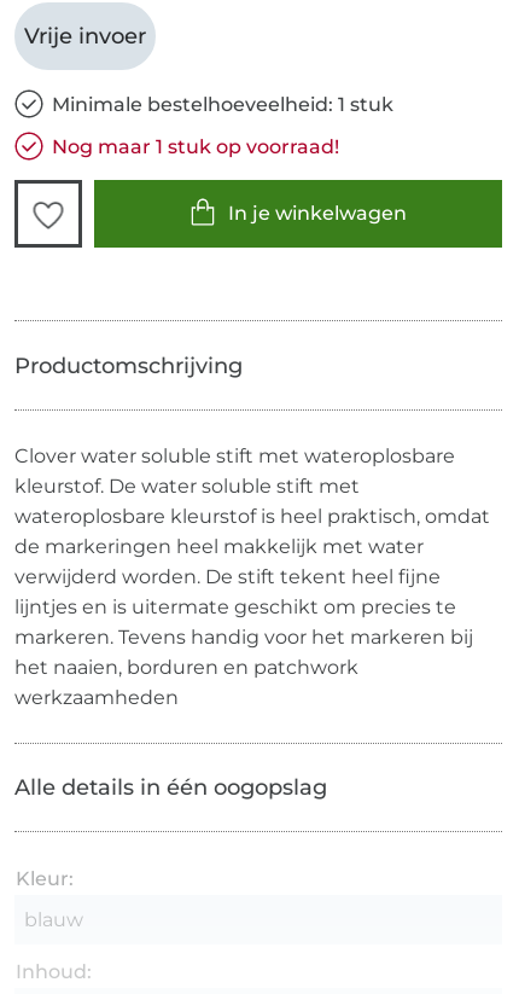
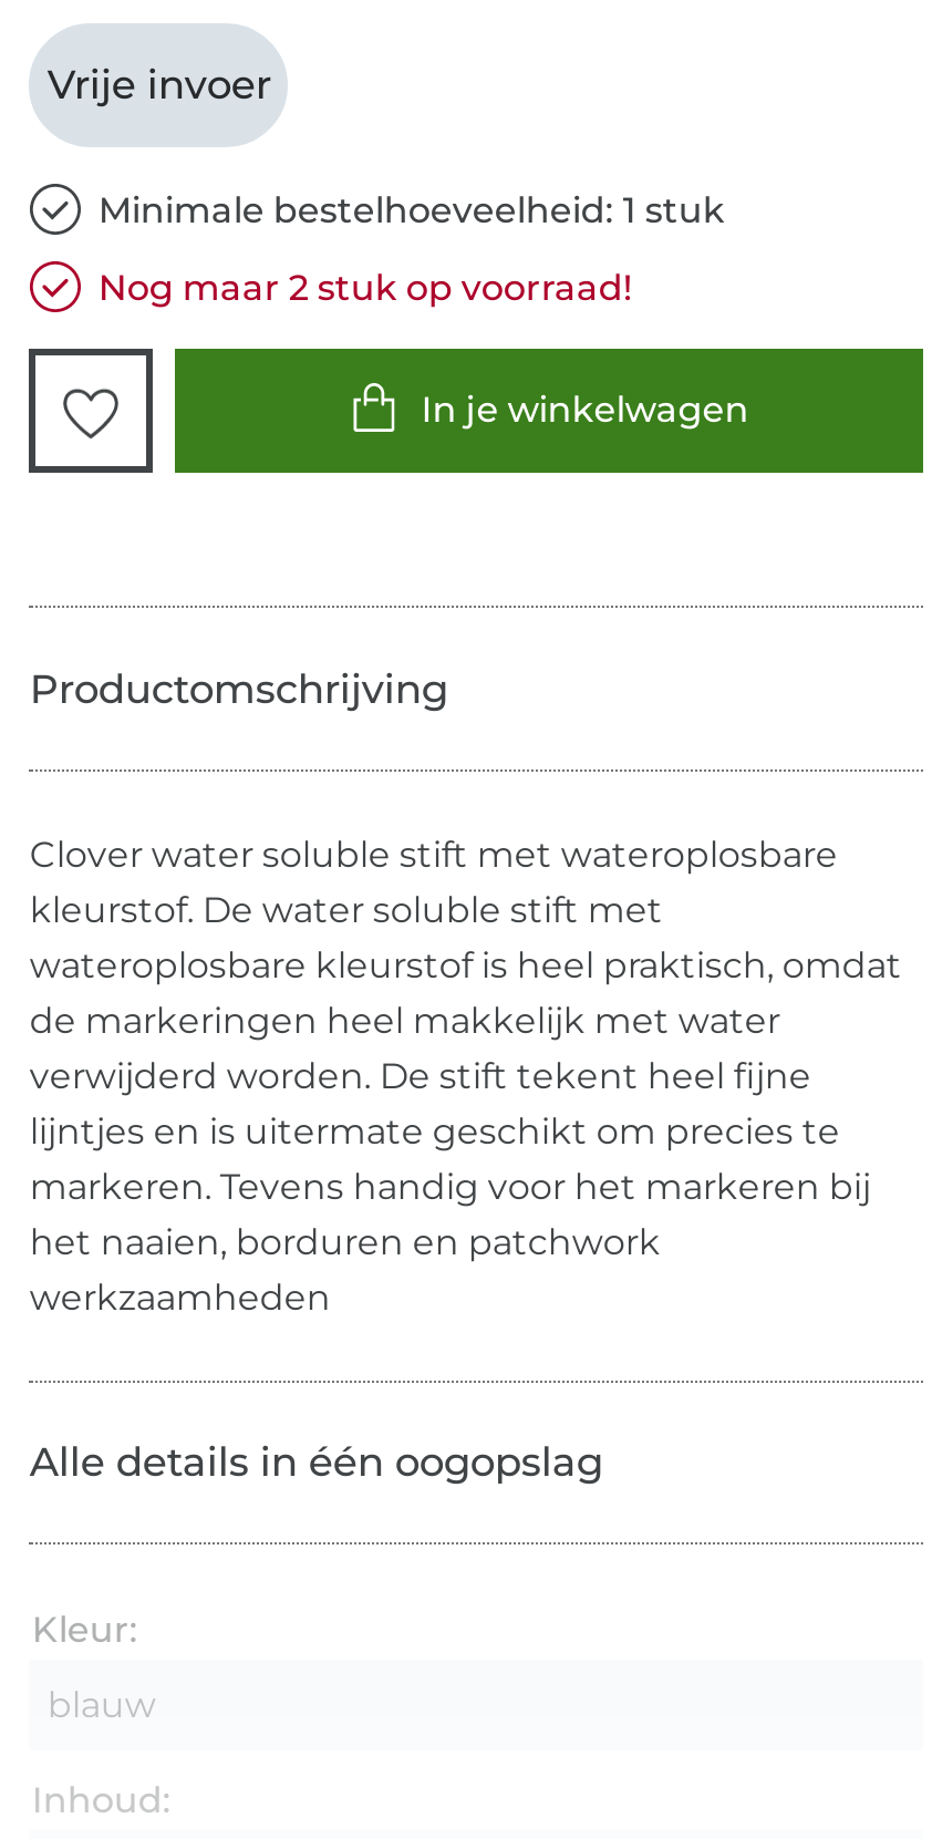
- Nog maar 1 stuk op voorraad!
+ Nog maar 2 stuk op voorraad!
